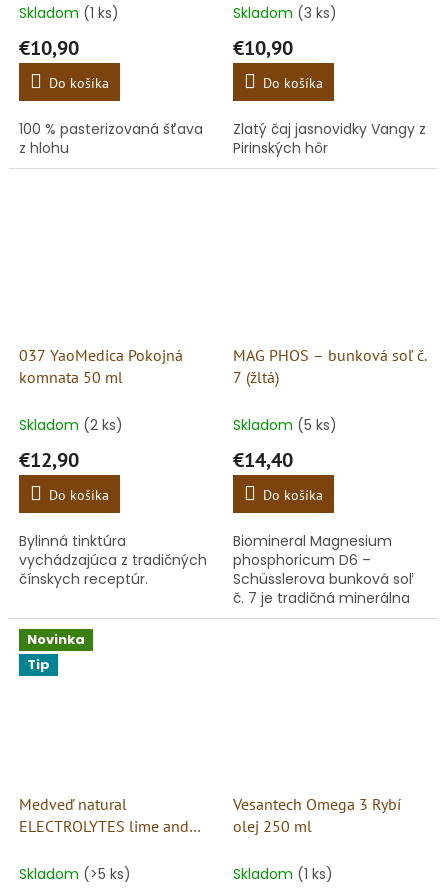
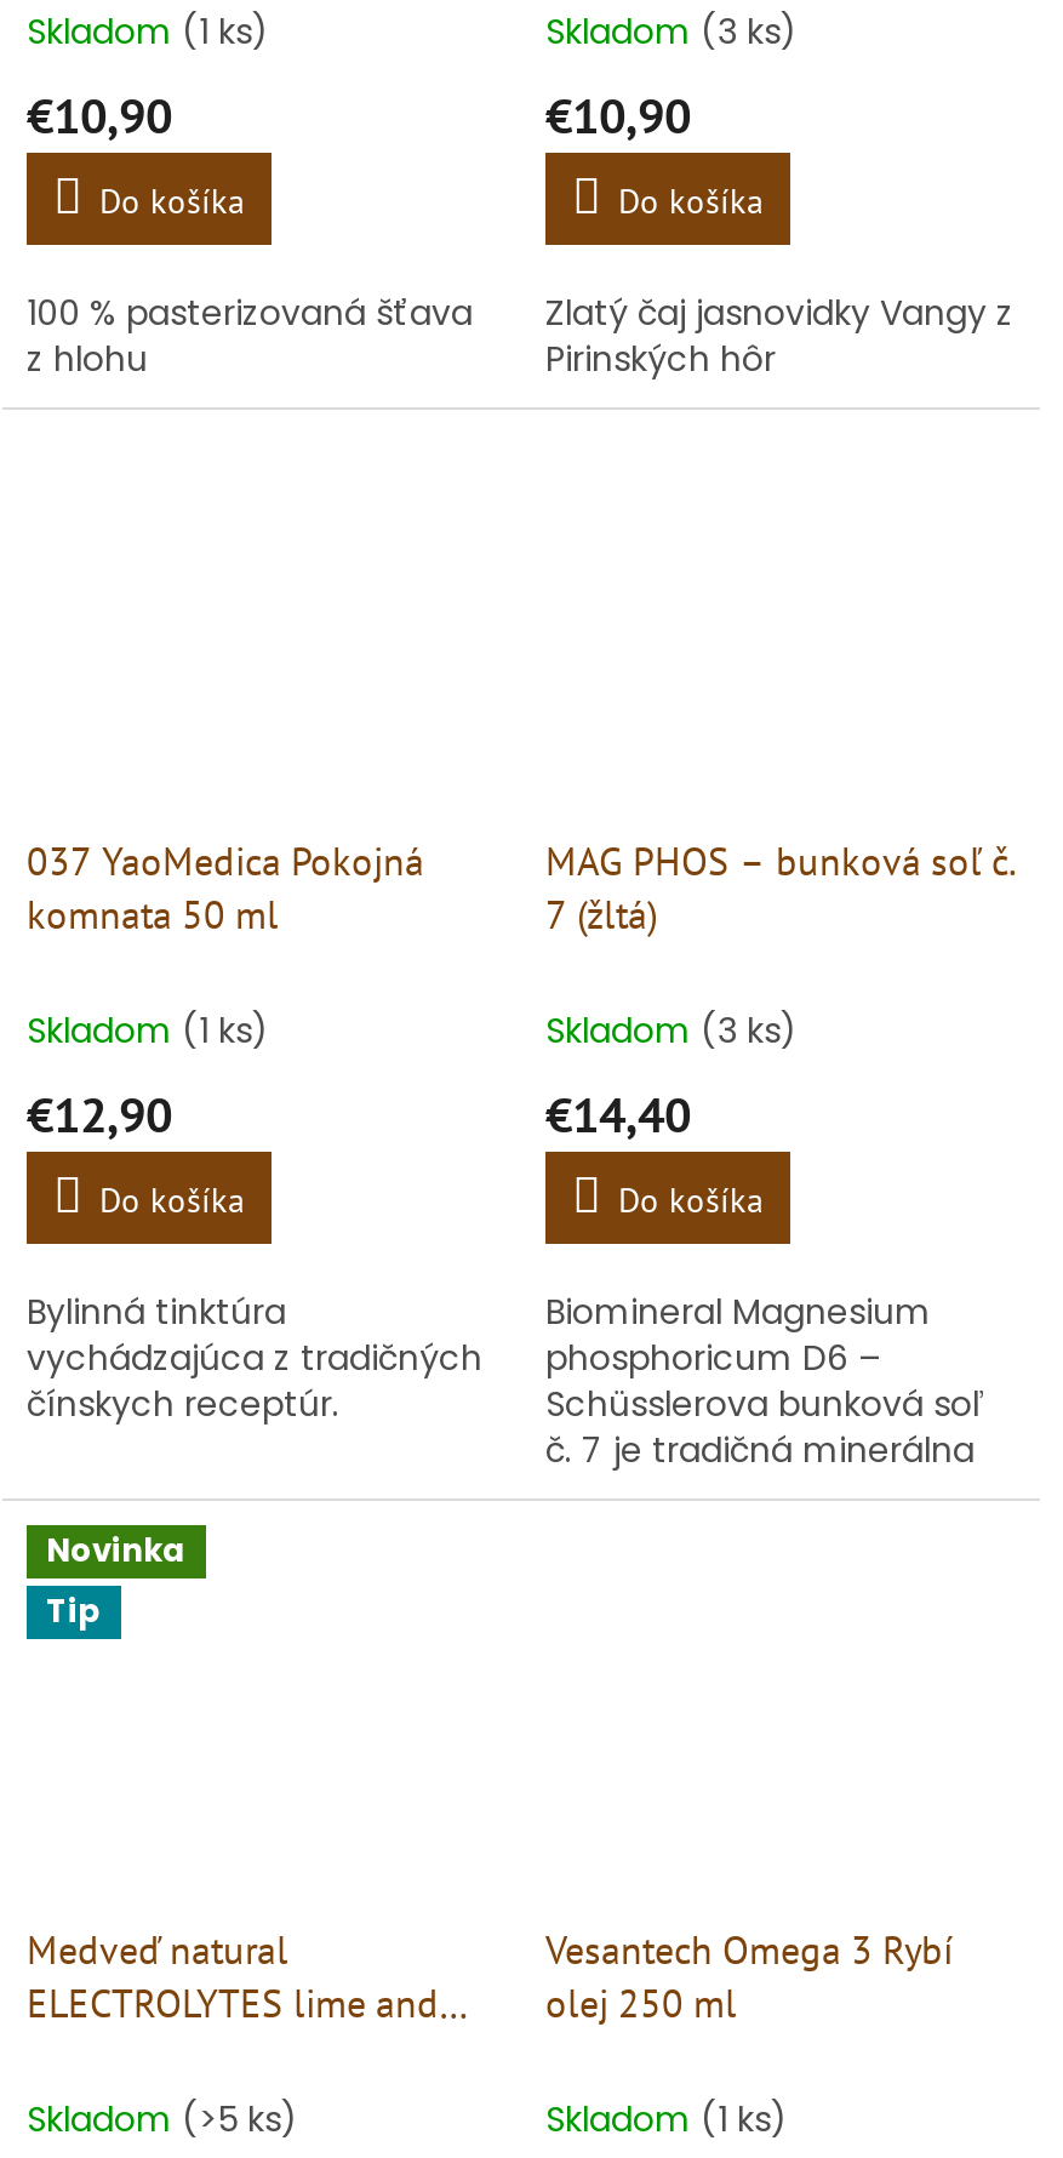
- Skladom (2 ks)
+ Skladom (1 ks)

- Skladom (5 ks)
+ Skladom (3 ks)
